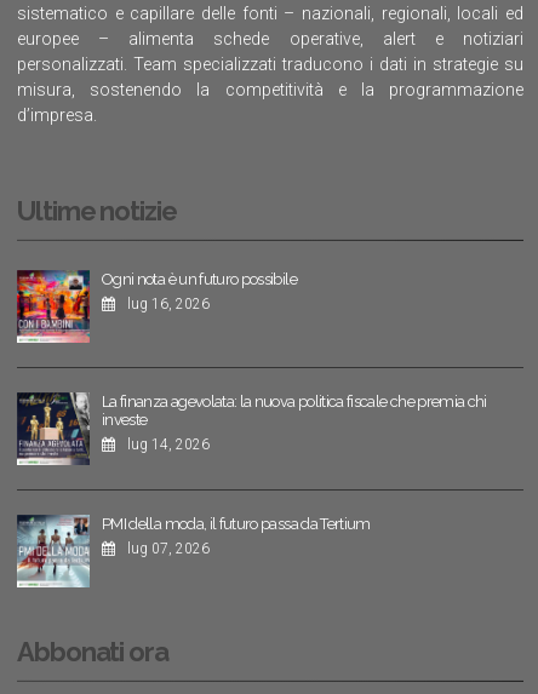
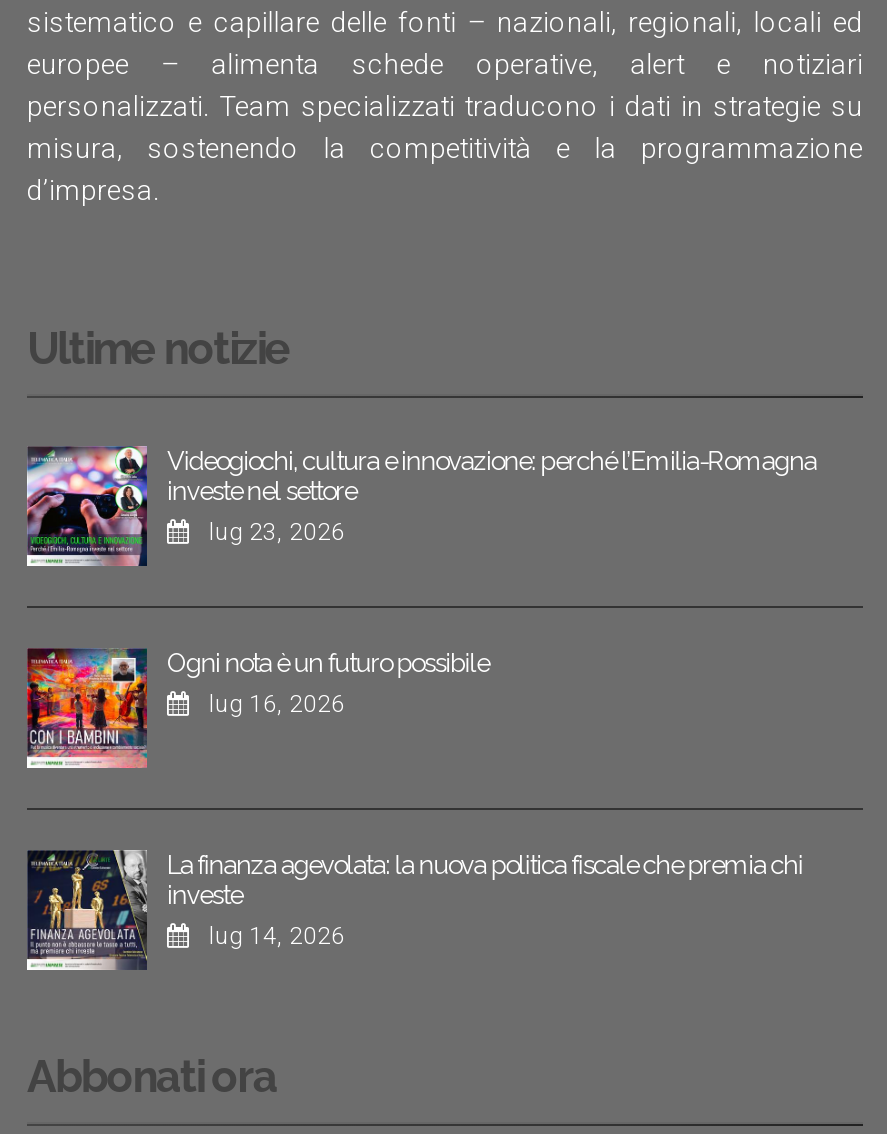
+ [image]
+ Videogiochi, cultura e innovazione: perché l’Emilia-Romagna
+ investe nel settore
+ lug 23, 2026

moved down: [image] | Ogni nota è un futuro possibile | lug 16, 2026 | La finanza agevolata: la nuova politica fiscale che premia chi | investe | lug 14, 2026

- [image]
- PMI della moda, il futuro passa da Tertium
- lug 07, 2026
